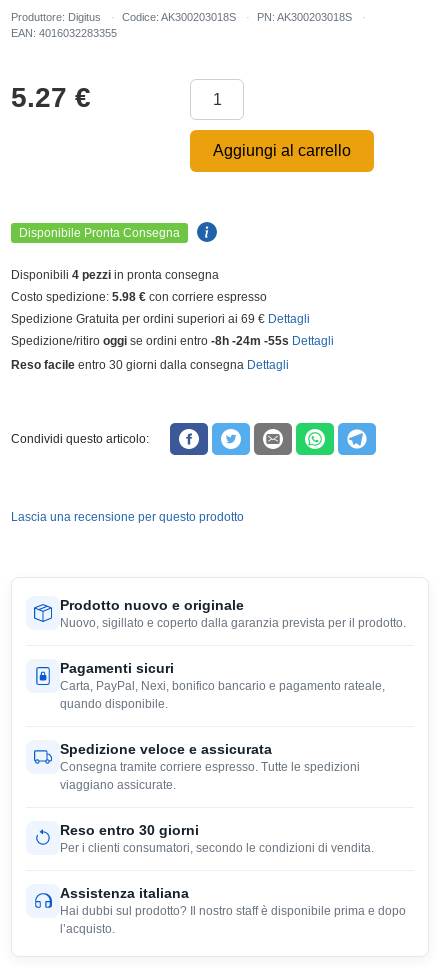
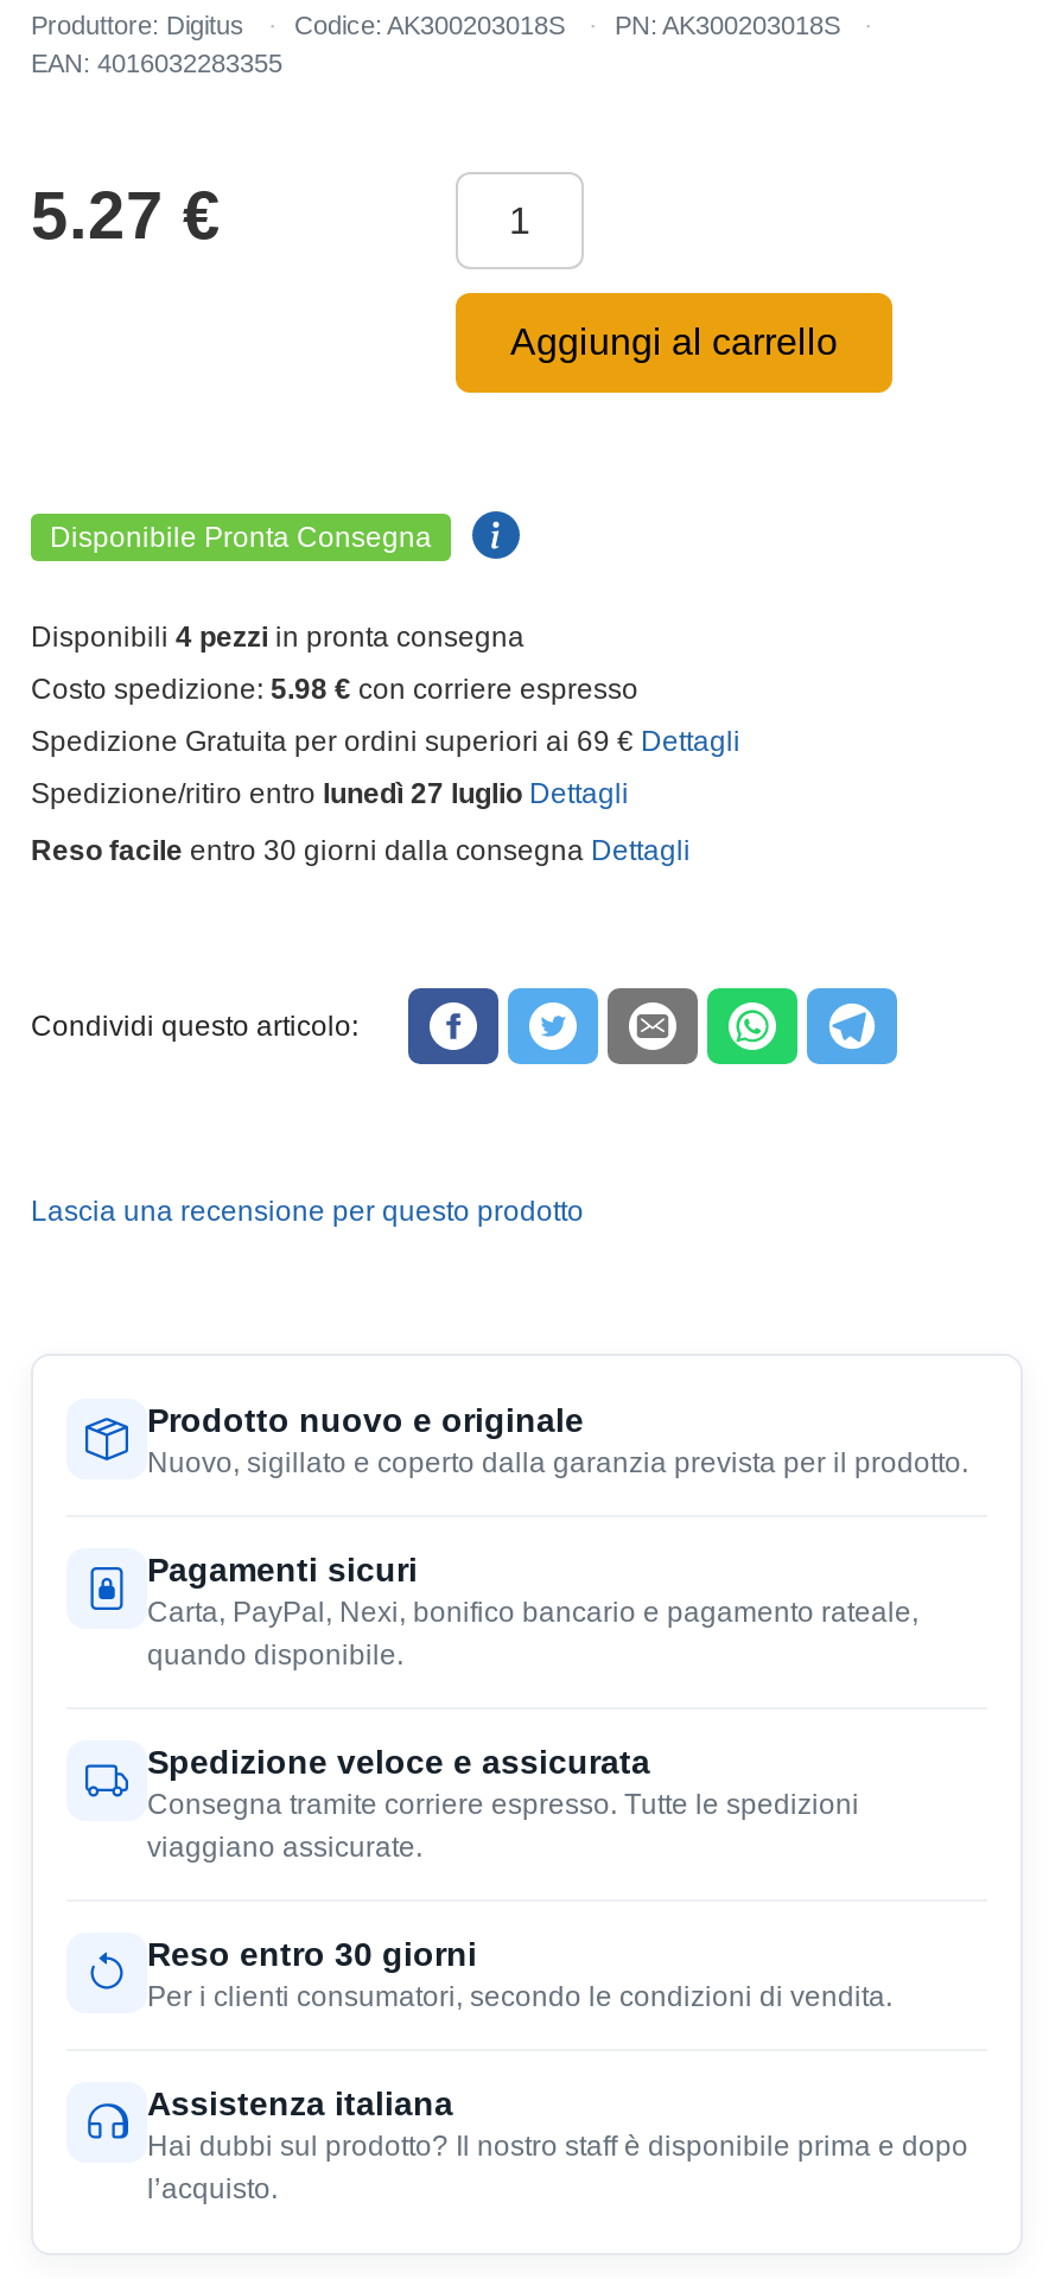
- Spedizione/ritiro oggi se ordini entro -8h -24m -55s Dettagli
+ Spedizione/ritiro entro lunedì 27 luglio Dettagli
